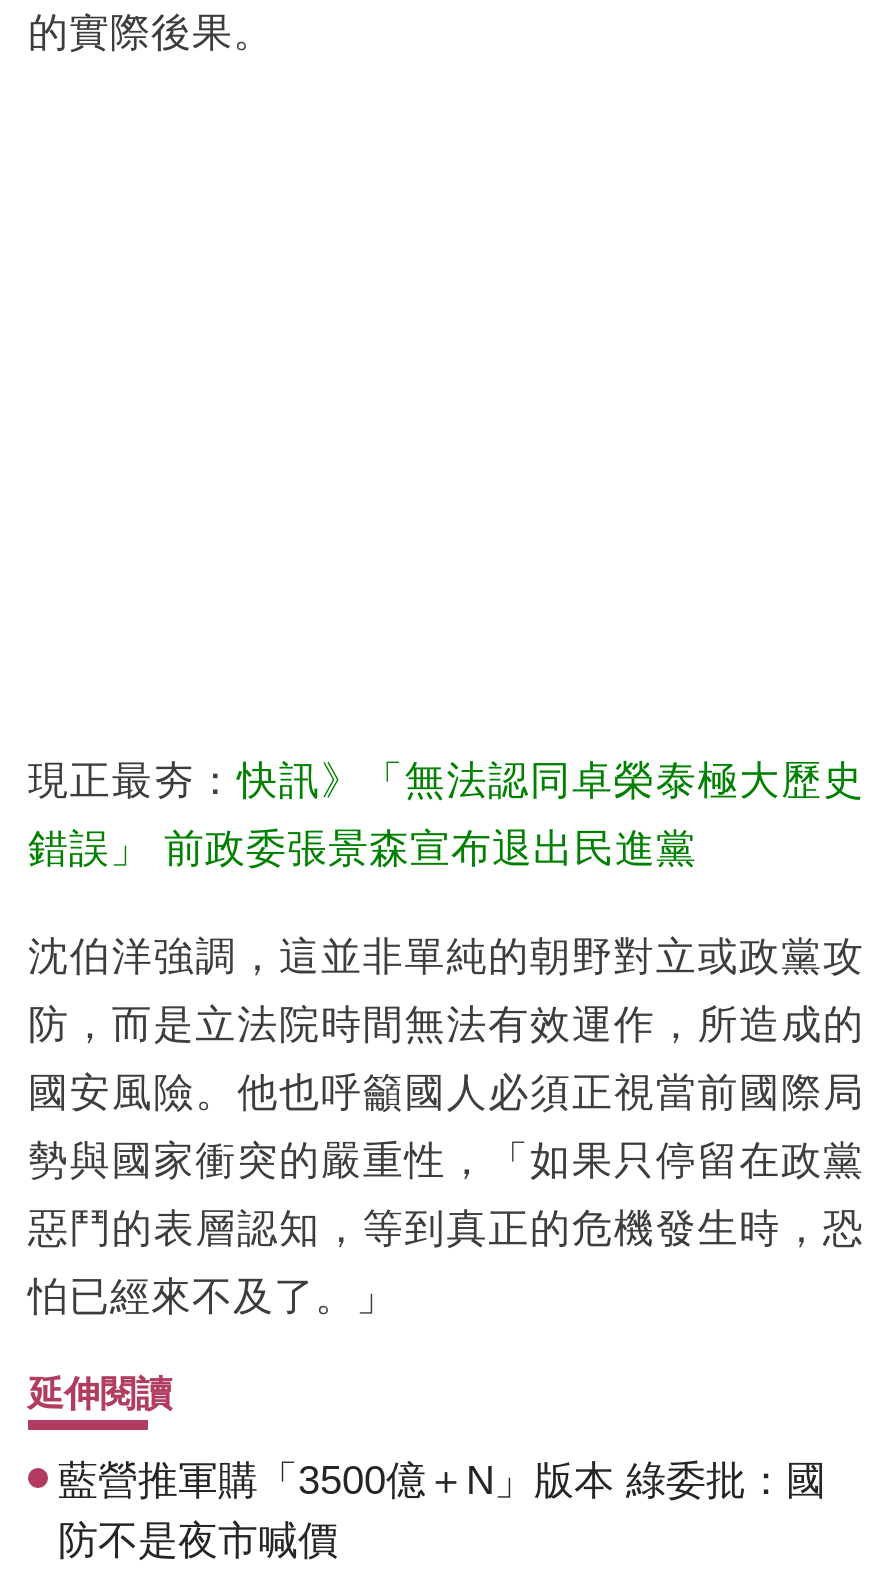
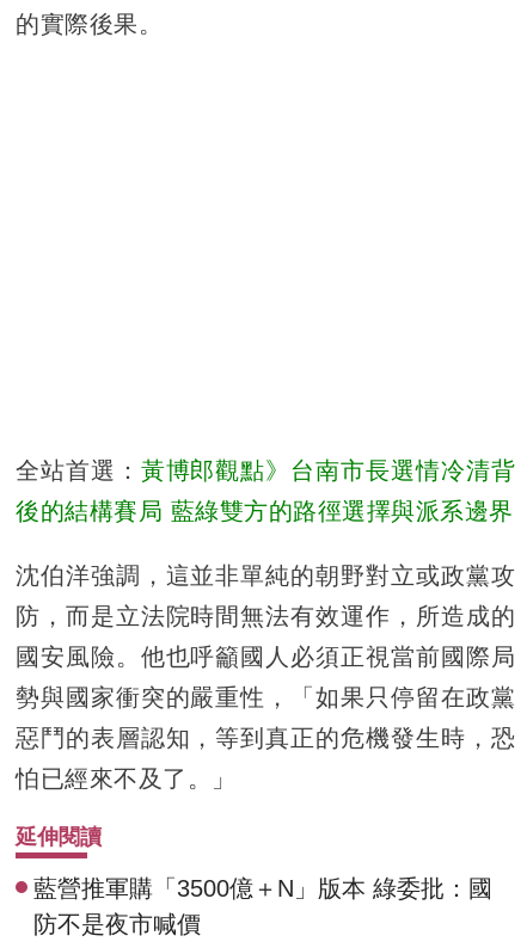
- 現正最夯：快訊》「無法認同卓榮泰極大歷史
+ 全站首選：黃博郎觀點》台南市長選情冷清背

- 錯誤」 前政委張景森宣布退出民進黨
+ 後的結構賽局 藍綠雙方的路徑選擇與派系邊界
